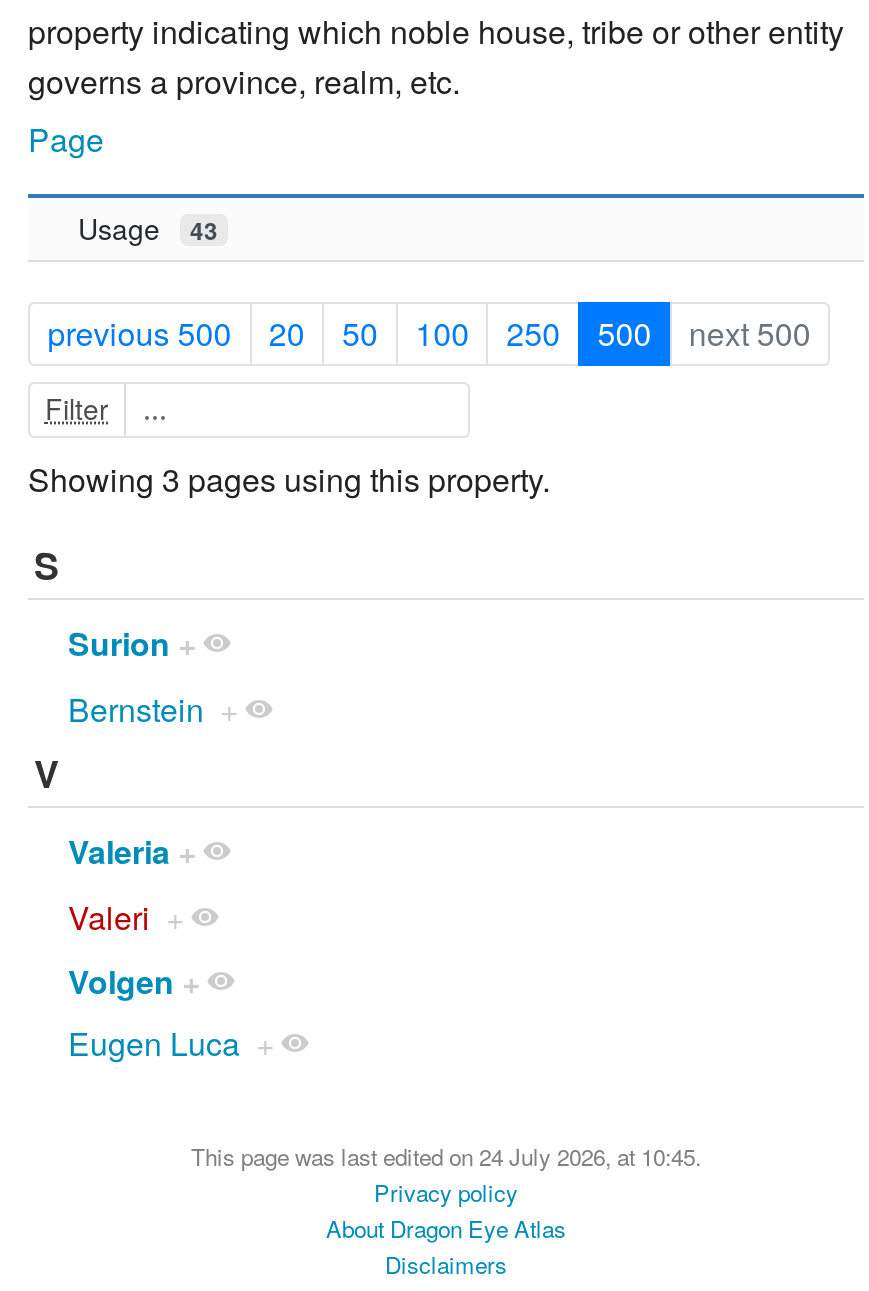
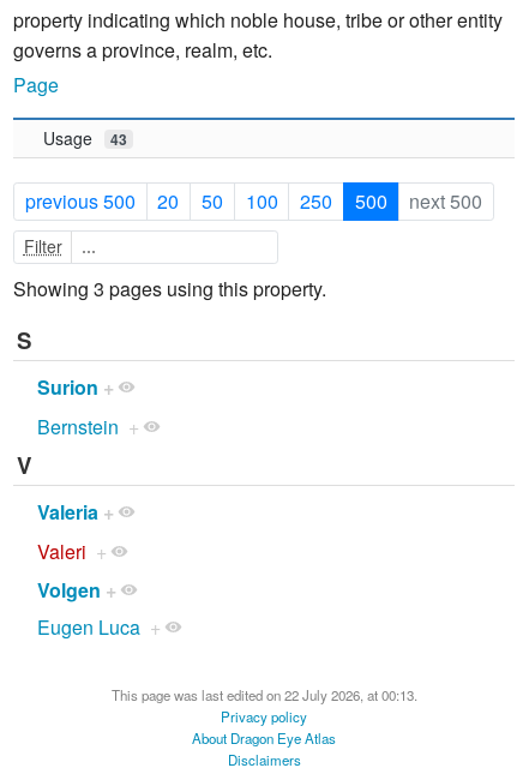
- This page was last edited on 24 July 2026, at 10:45.
+ This page was last edited on 22 July 2026, at 00:13.
